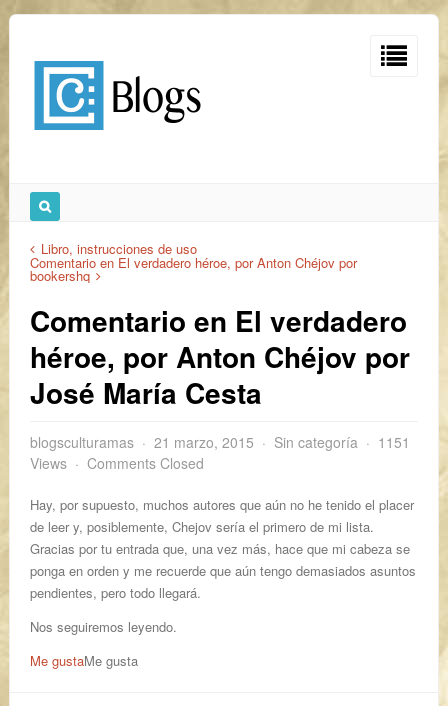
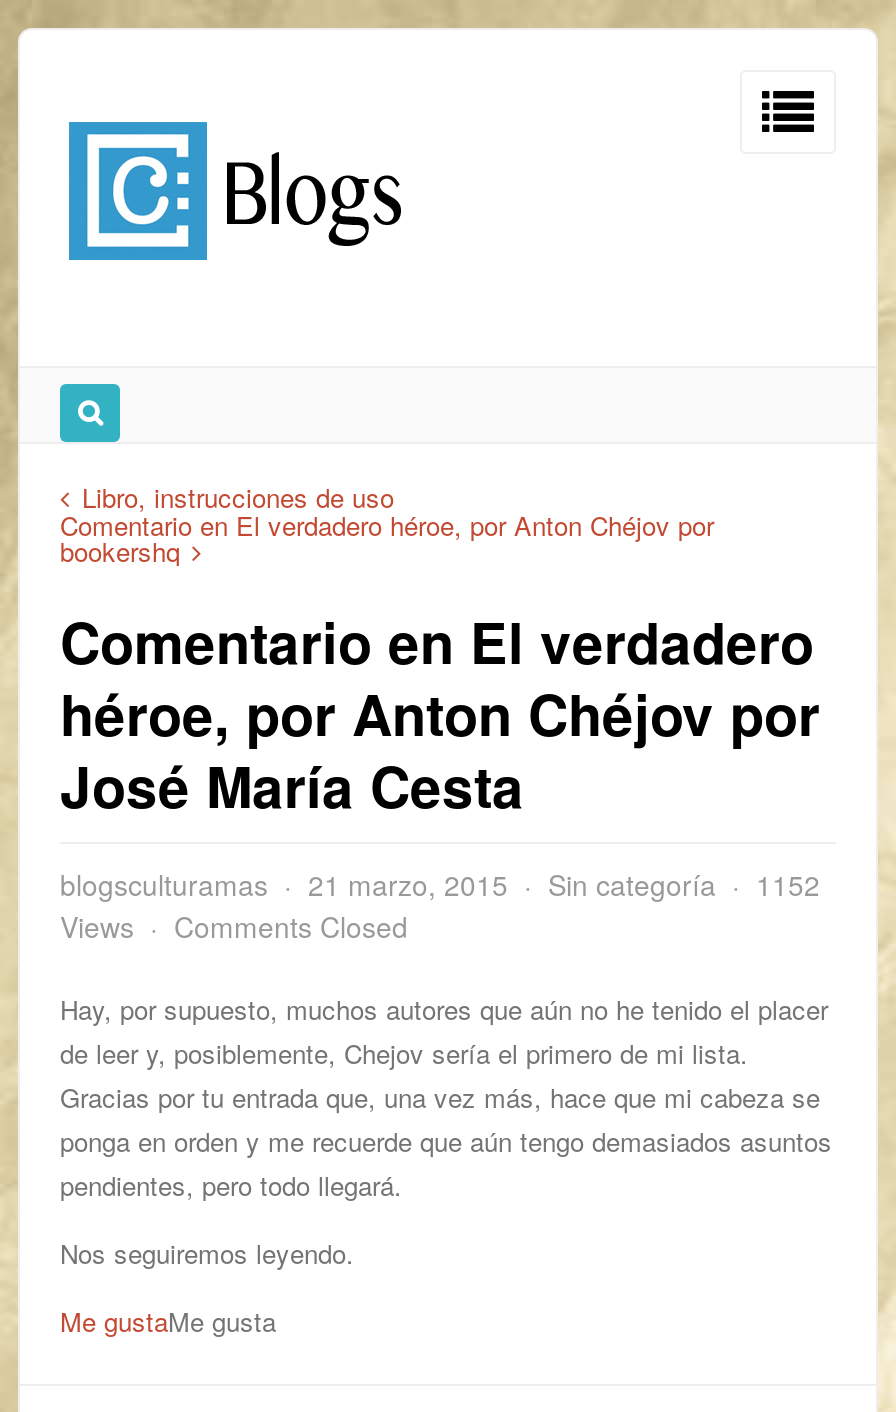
- blogsculturamas 21 marzo, 2015 Sin categoría 1151
+ blogsculturamas 21 marzo, 2015 Sin categoría 1152
